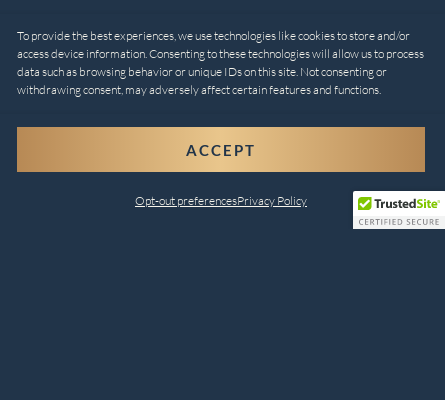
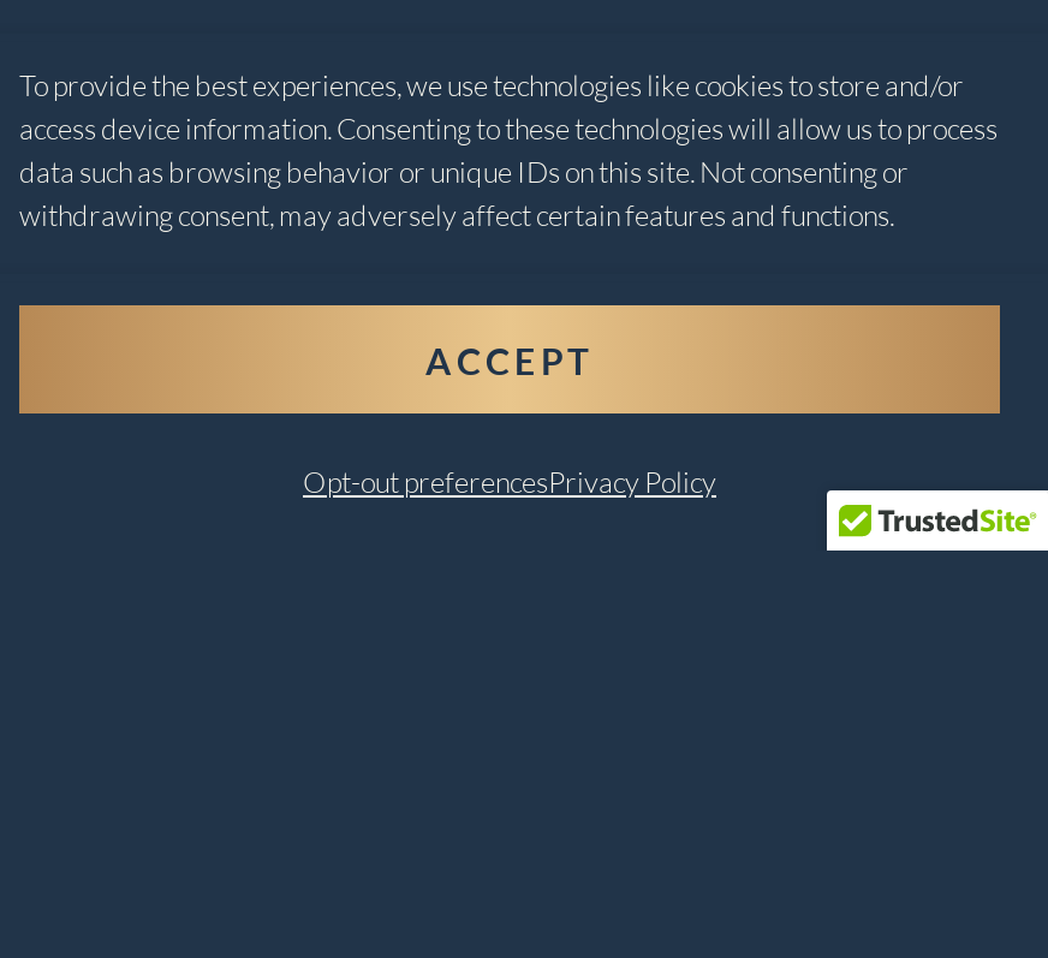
- [image]
+ [image]
